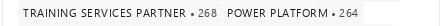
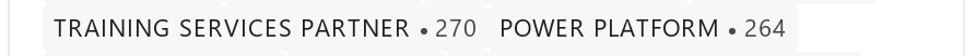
- TRAINING SERVICES PARTNER 268 POWER PLATFORM 264
+ TRAINING SERVICES PARTNER 270 POWER PLATFORM 264
